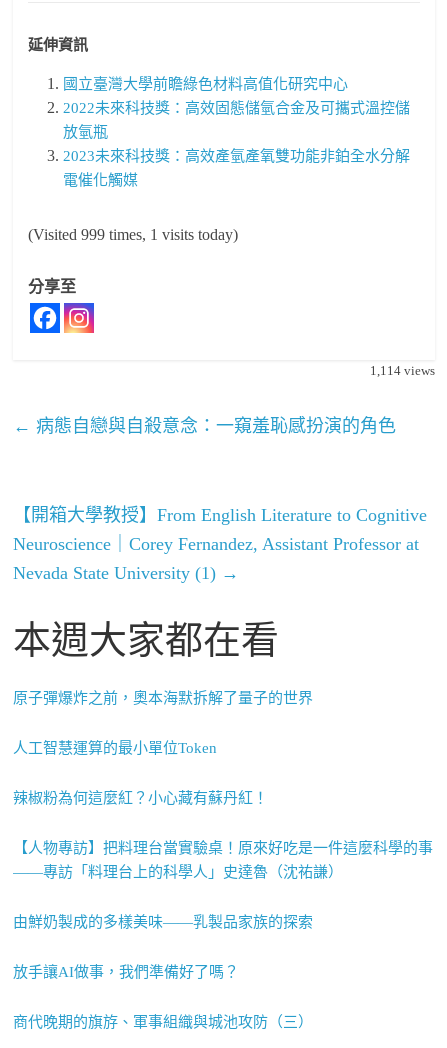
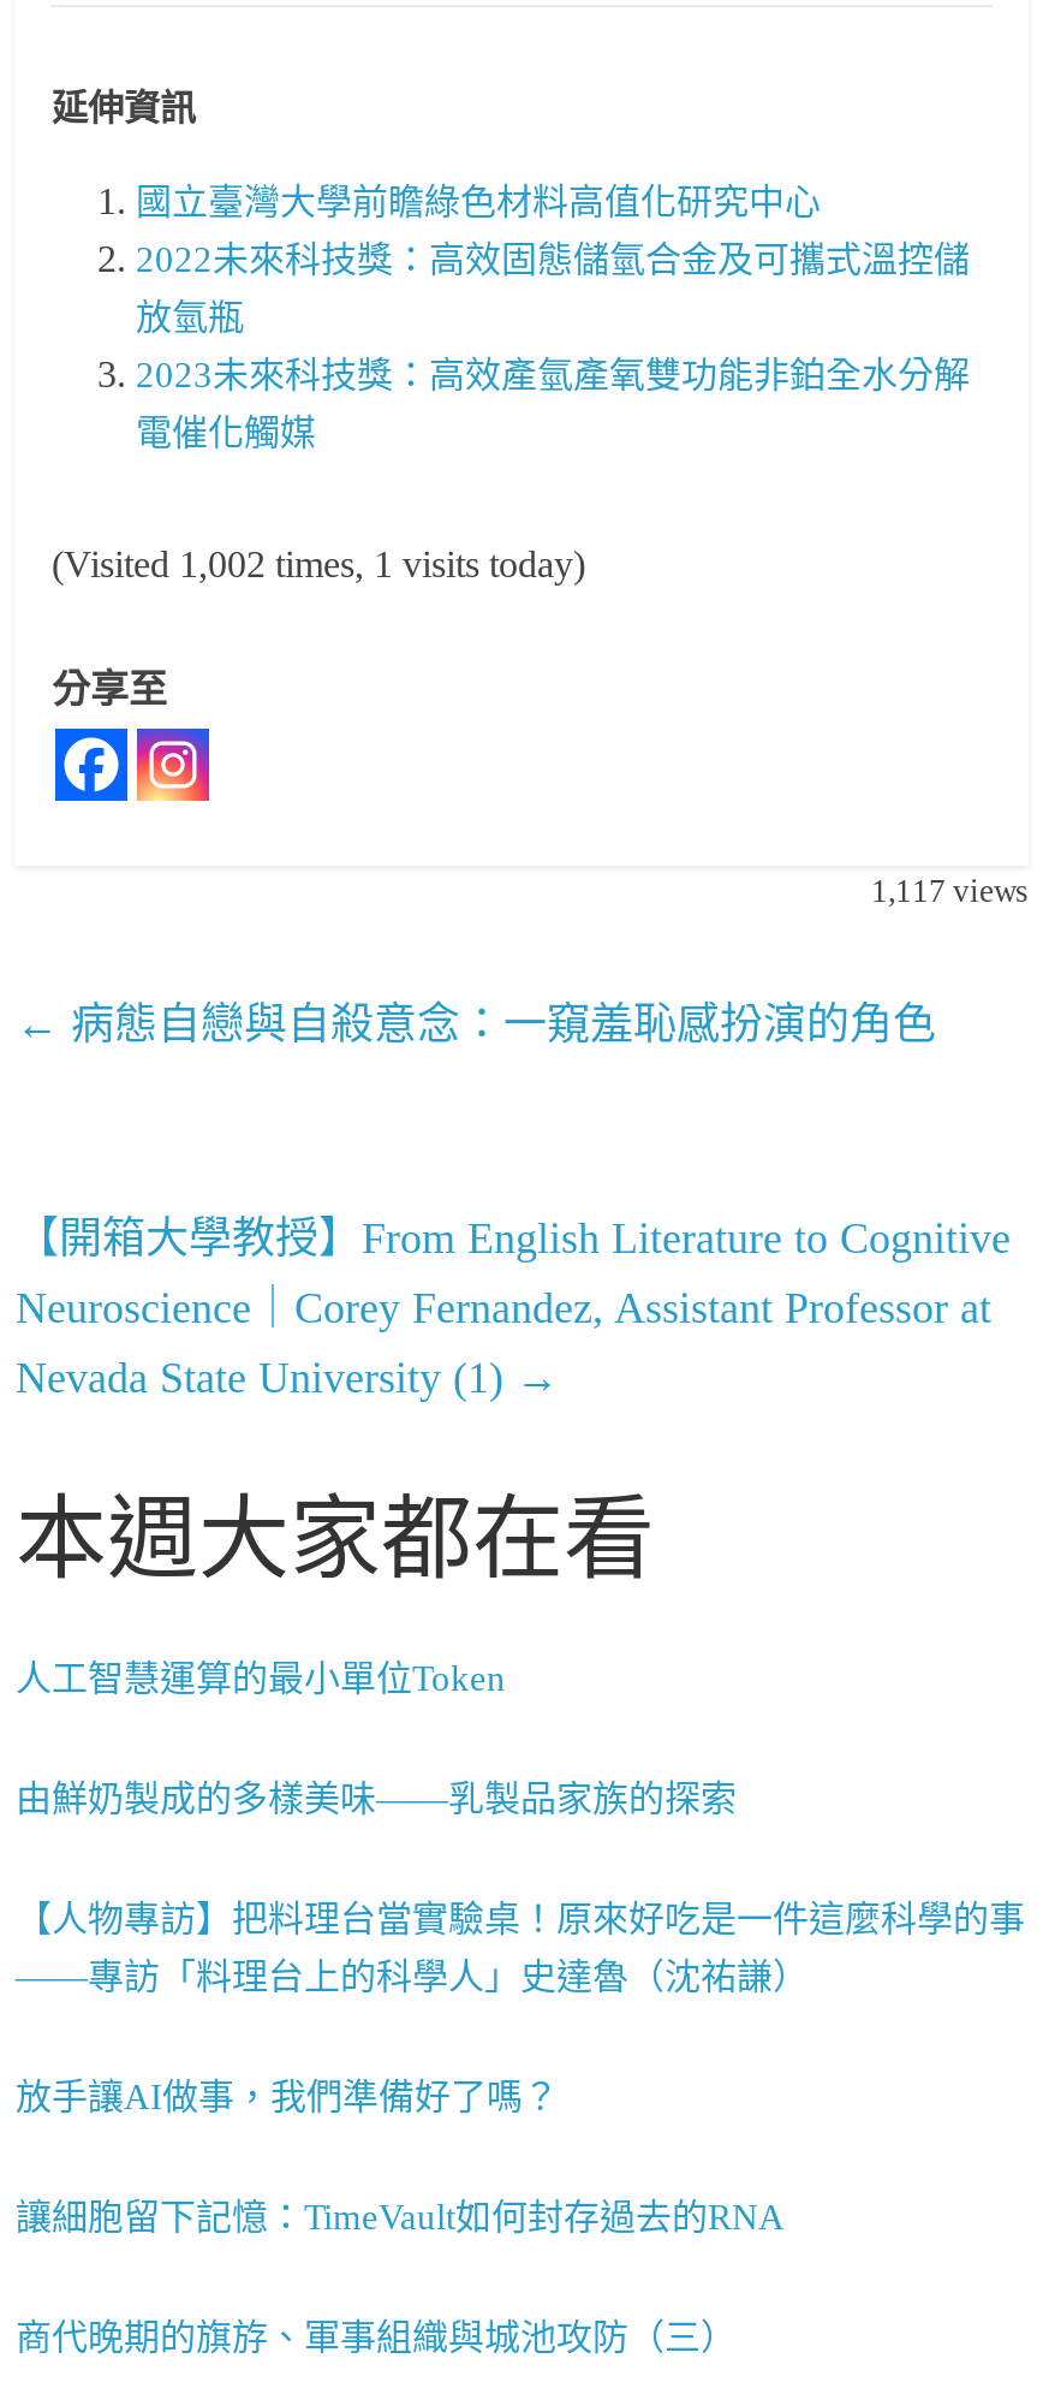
- (Visited 999 times, 1 visits today)
+ (Visited 1,002 times, 1 visits today)

- 1,114 views
+ 1,117 views

- 原子彈爆炸之前，奧本海默拆解了量子的世界

- 辣椒粉為何這麼紅？小心藏有蘇丹紅！

moved up: 由鮮奶製成的多樣美味——乳製品家族的探索

moved up: 放手讓AI做事，我們準備好了嗎？

+ 讓細胞留下記憶：TimeVault如何封存過去的RNA
